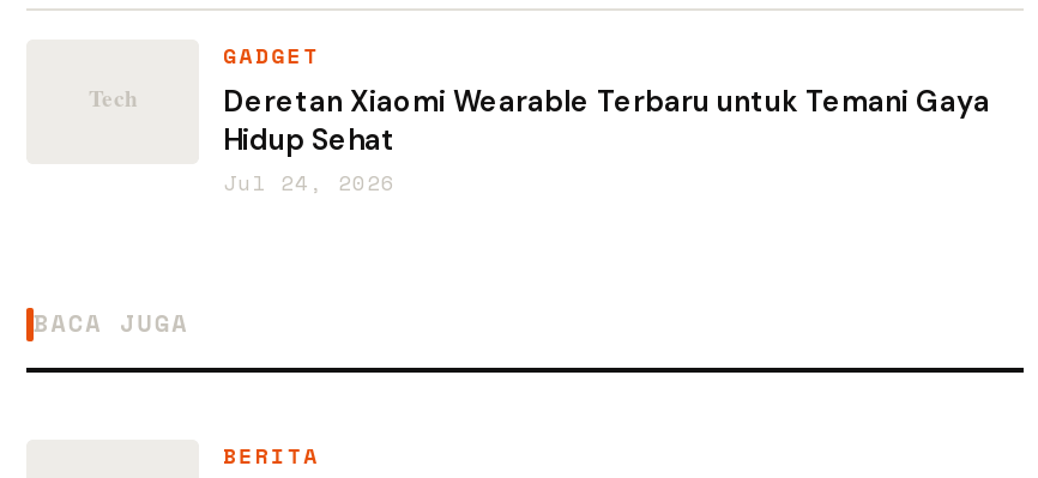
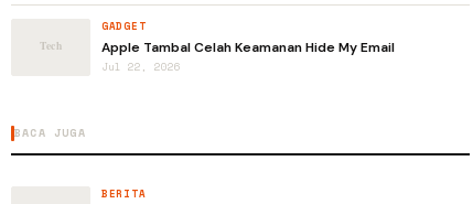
- Deretan Xiaomi Wearable Terbaru untuk Temani Gaya
- Hidup Sehat
- Jul 24, 2026
+ Apple Tambal Celah Keamanan Hide My Email
+ Jul 22, 2026
